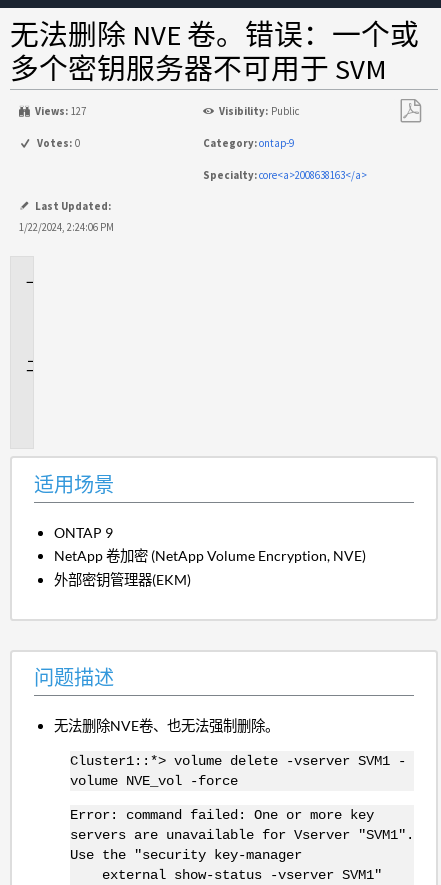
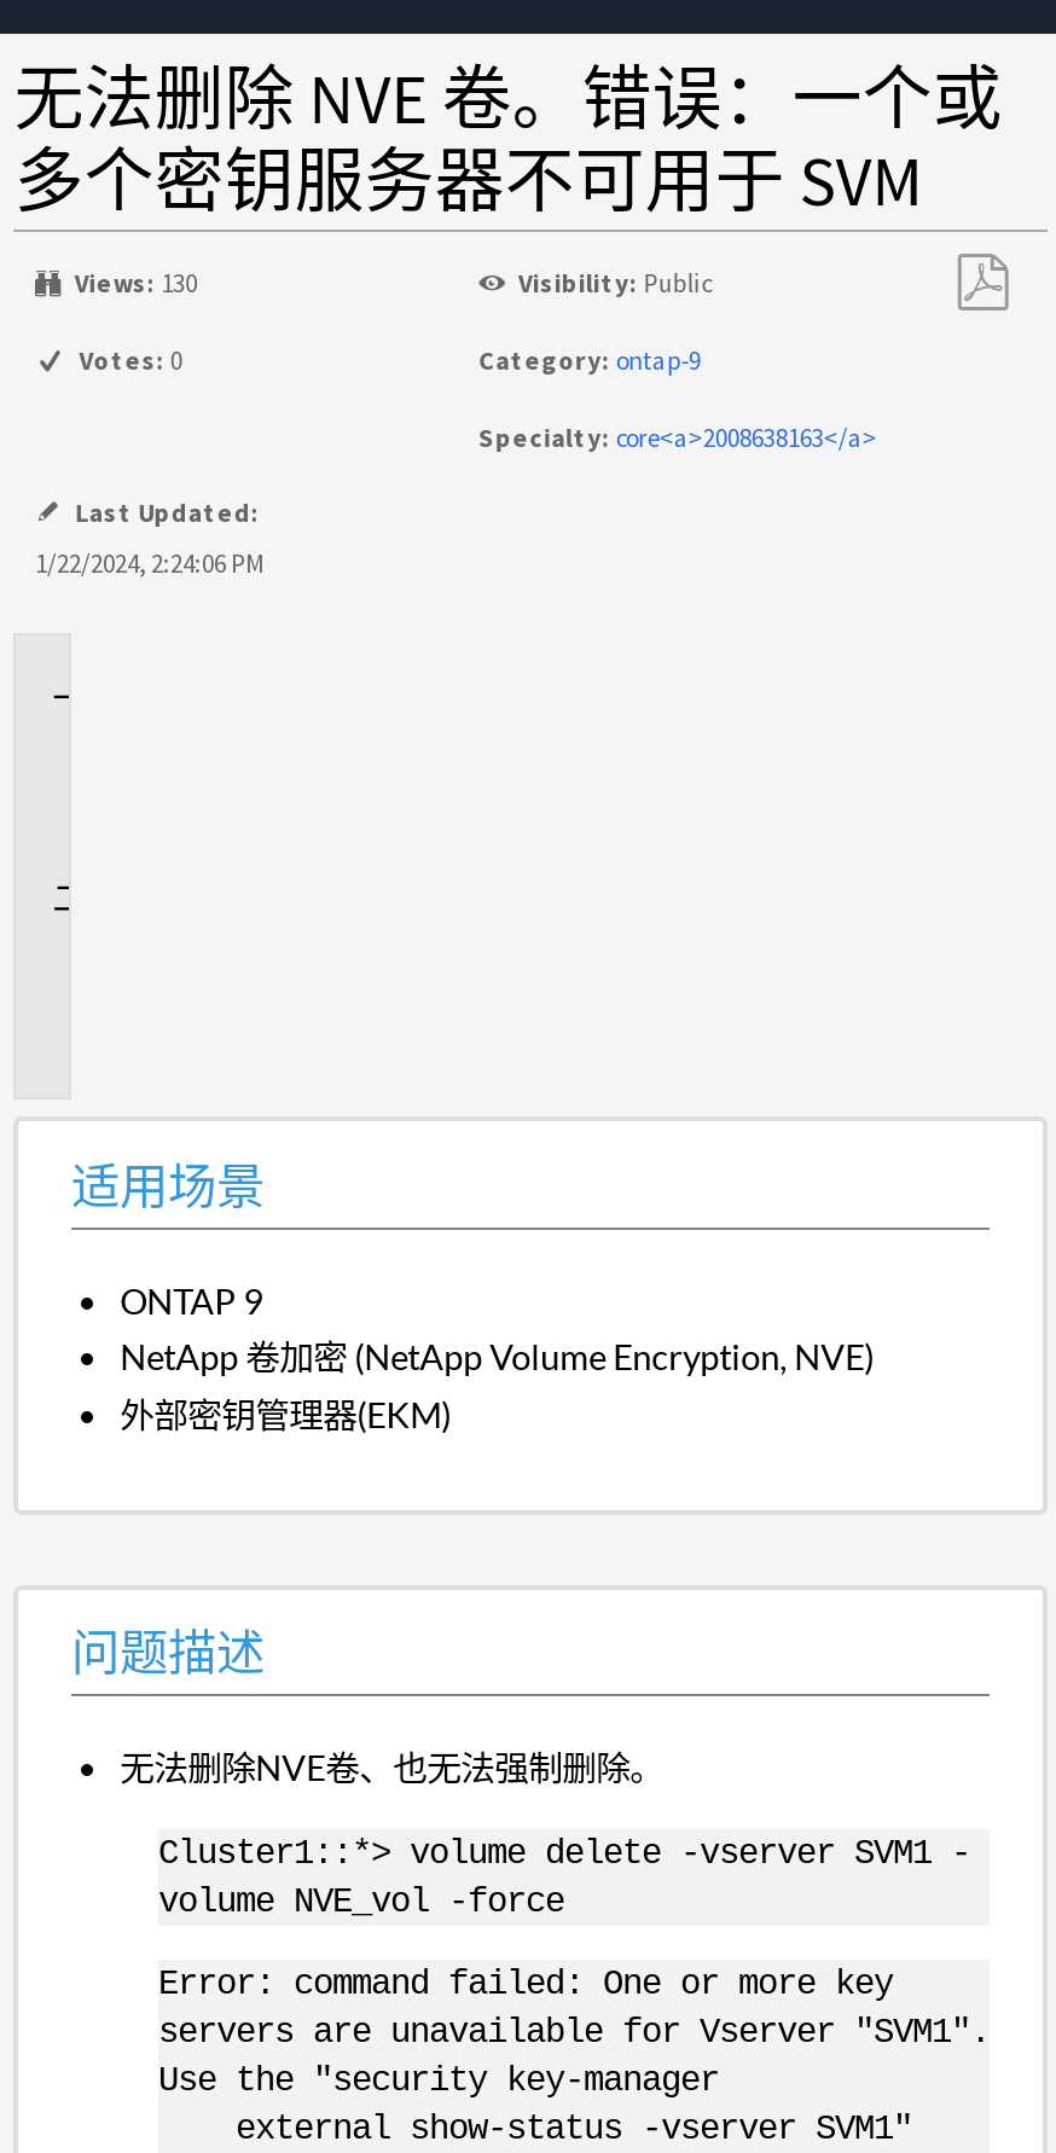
- Views: 127
+ Views: 130
